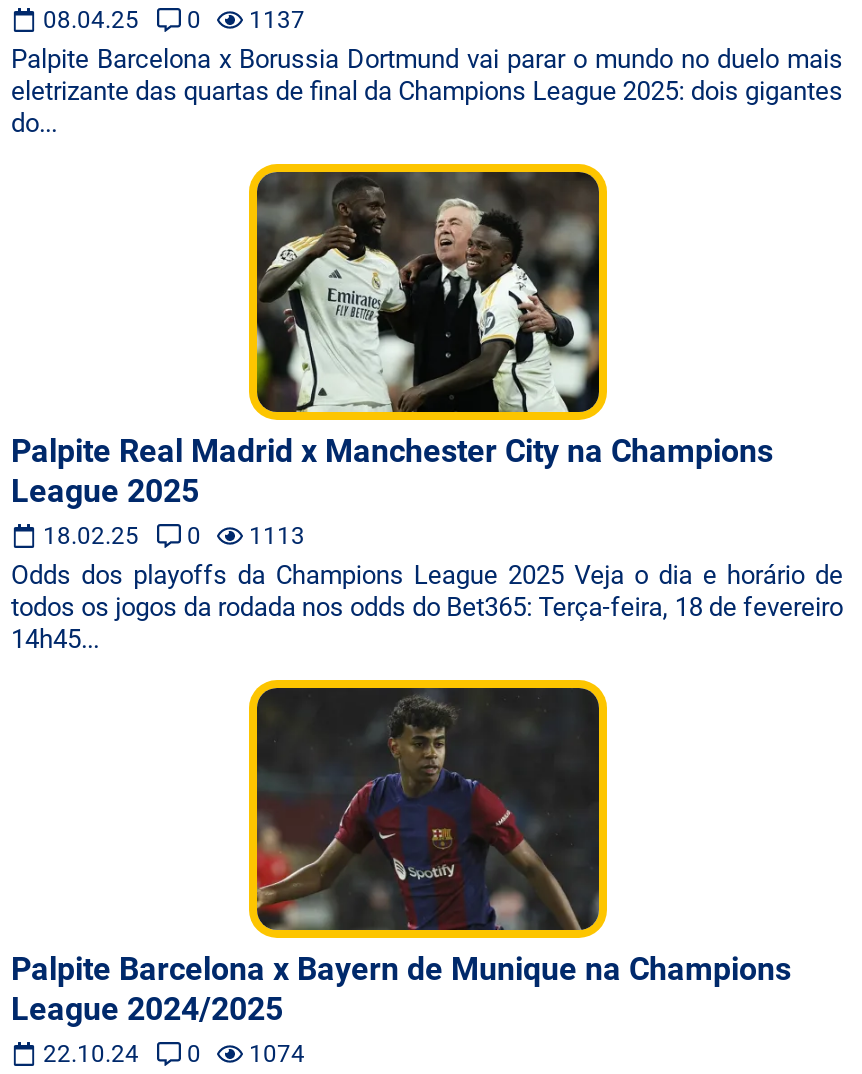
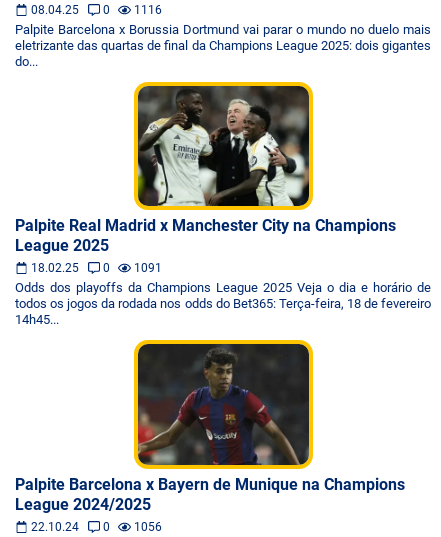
- 08.04.25 0 1137
+ 08.04.25 0 1116

- 18.02.25 0 1113
+ 18.02.25 0 1091

- 22.10.24 0 1074
+ 22.10.24 0 1056
